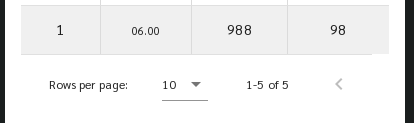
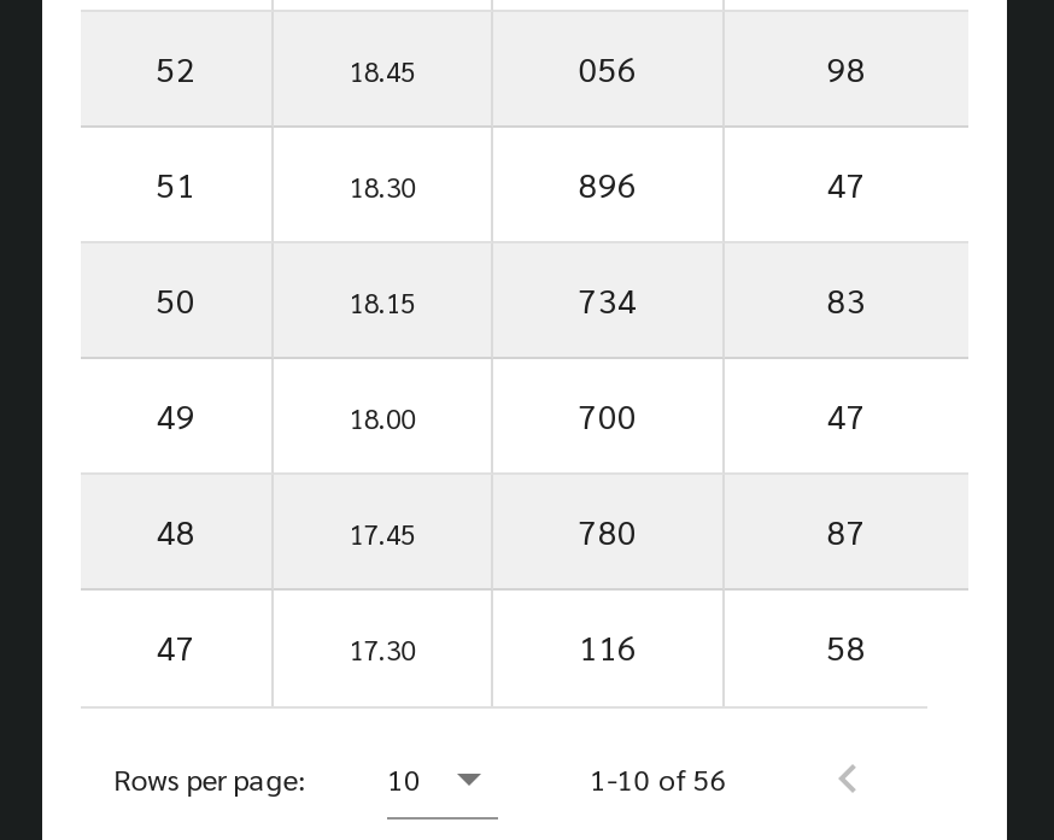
- 1
+ 52

- 06.00
+ 18.45

- 988
+ 056

+ 51
+ 18.30
+ 896
+ 47
+ 50
+ 18.15
+ 734
+ 83
+ 49
+ 18.00
+ 700
+ 47
+ 48
+ 17.45
+ 780
+ 87
+ 47
+ 17.30
+ 116
+ 58

- 1-5 of 5
+ 1-10 of 56
